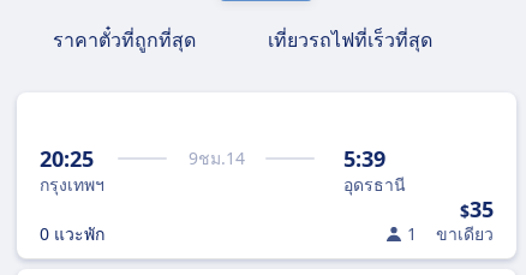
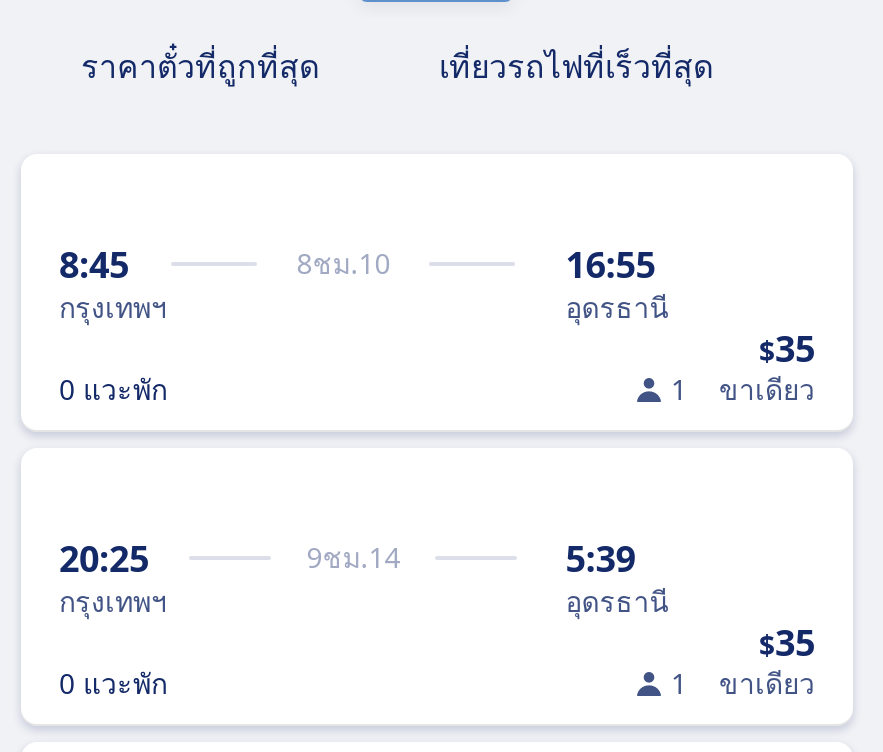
+ 8:45
+ 8ชม.10
+ กรุงเทพฯ

+ 16:55
+ อุดรธานี
+ $35
+ 1
+ ขาเดียว
+ 0 แวะพัก
